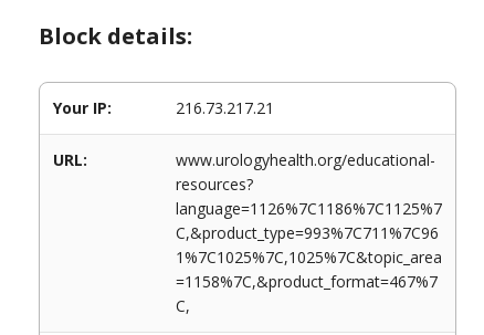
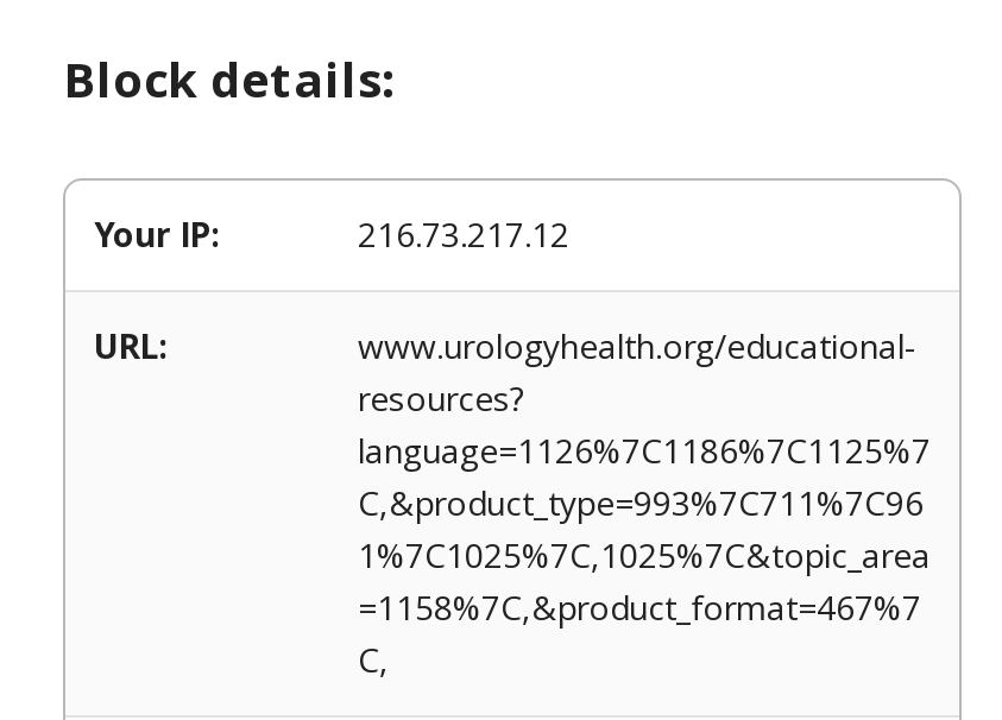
- 216.73.217.21
+ 216.73.217.12
